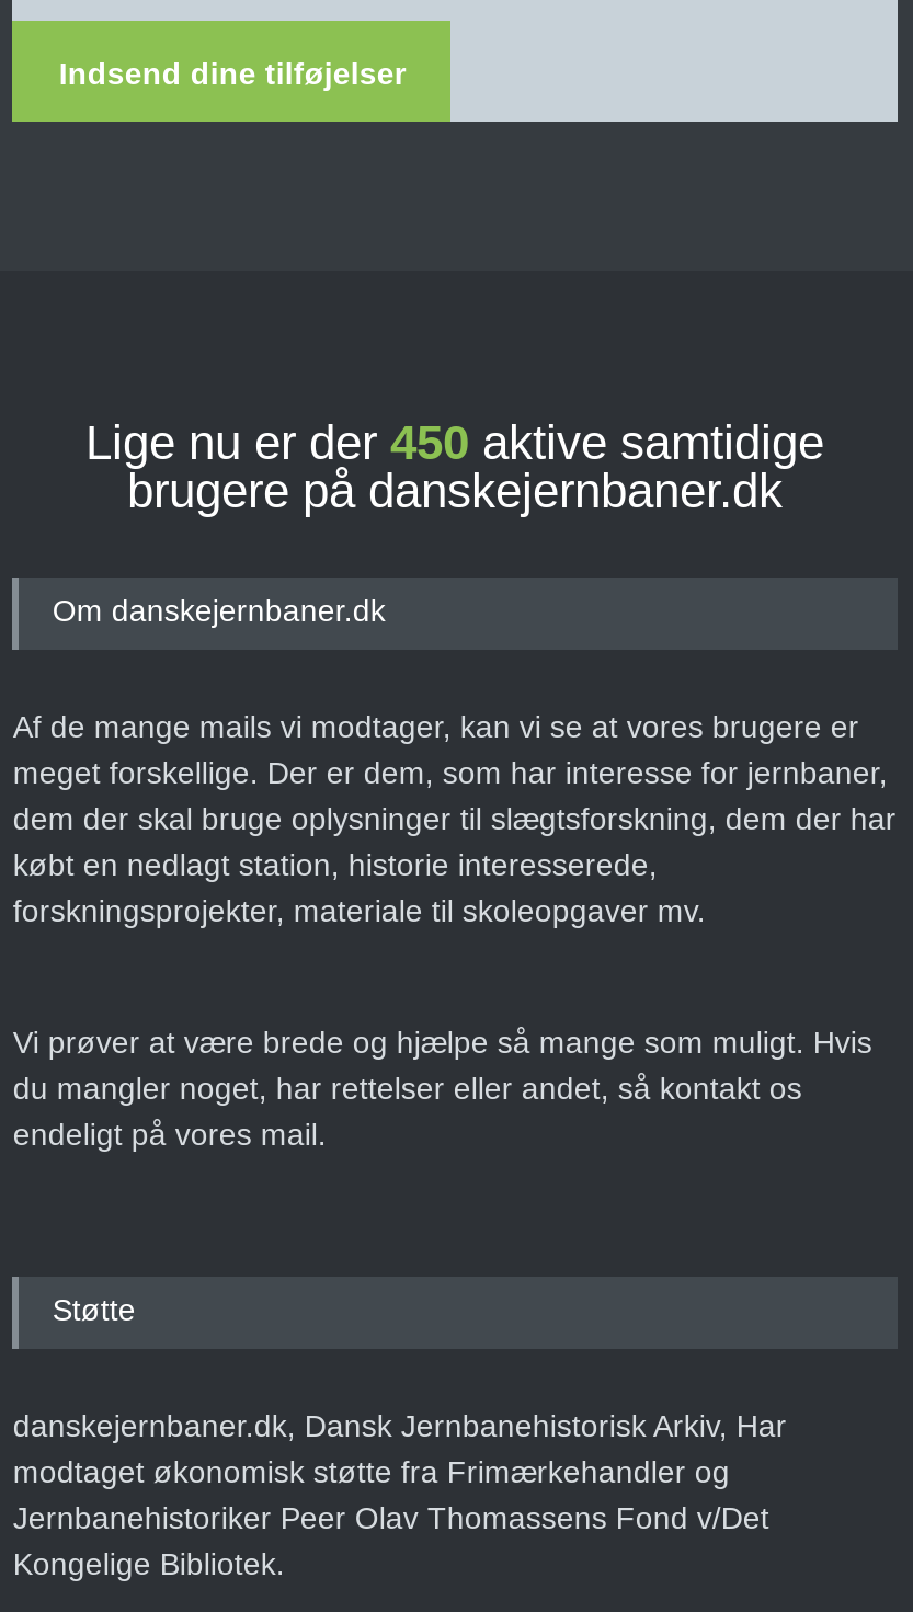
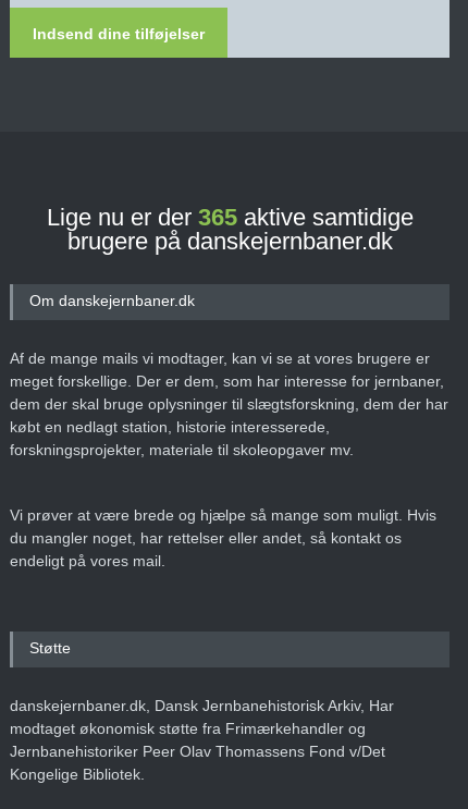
- Lige nu er der 450 aktive samtidige
+ Lige nu er der 365 aktive samtidige
